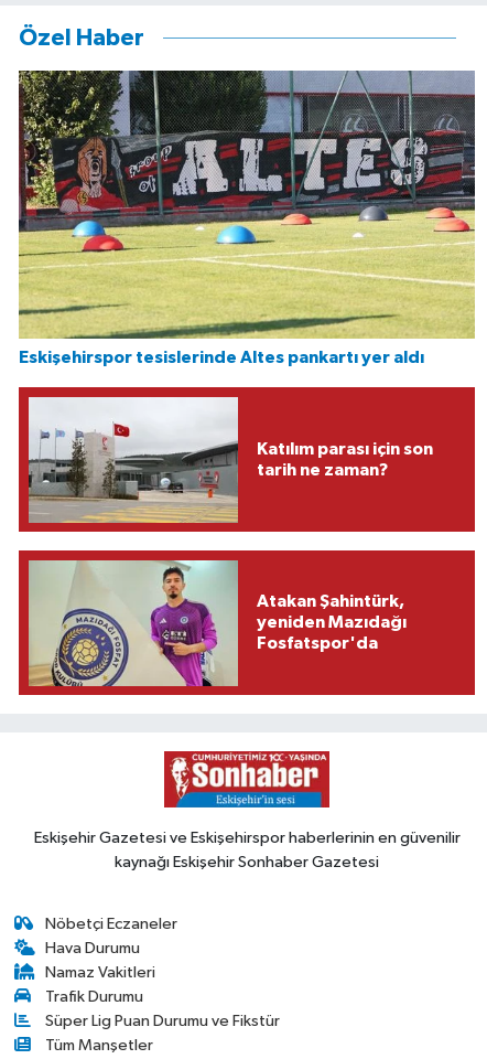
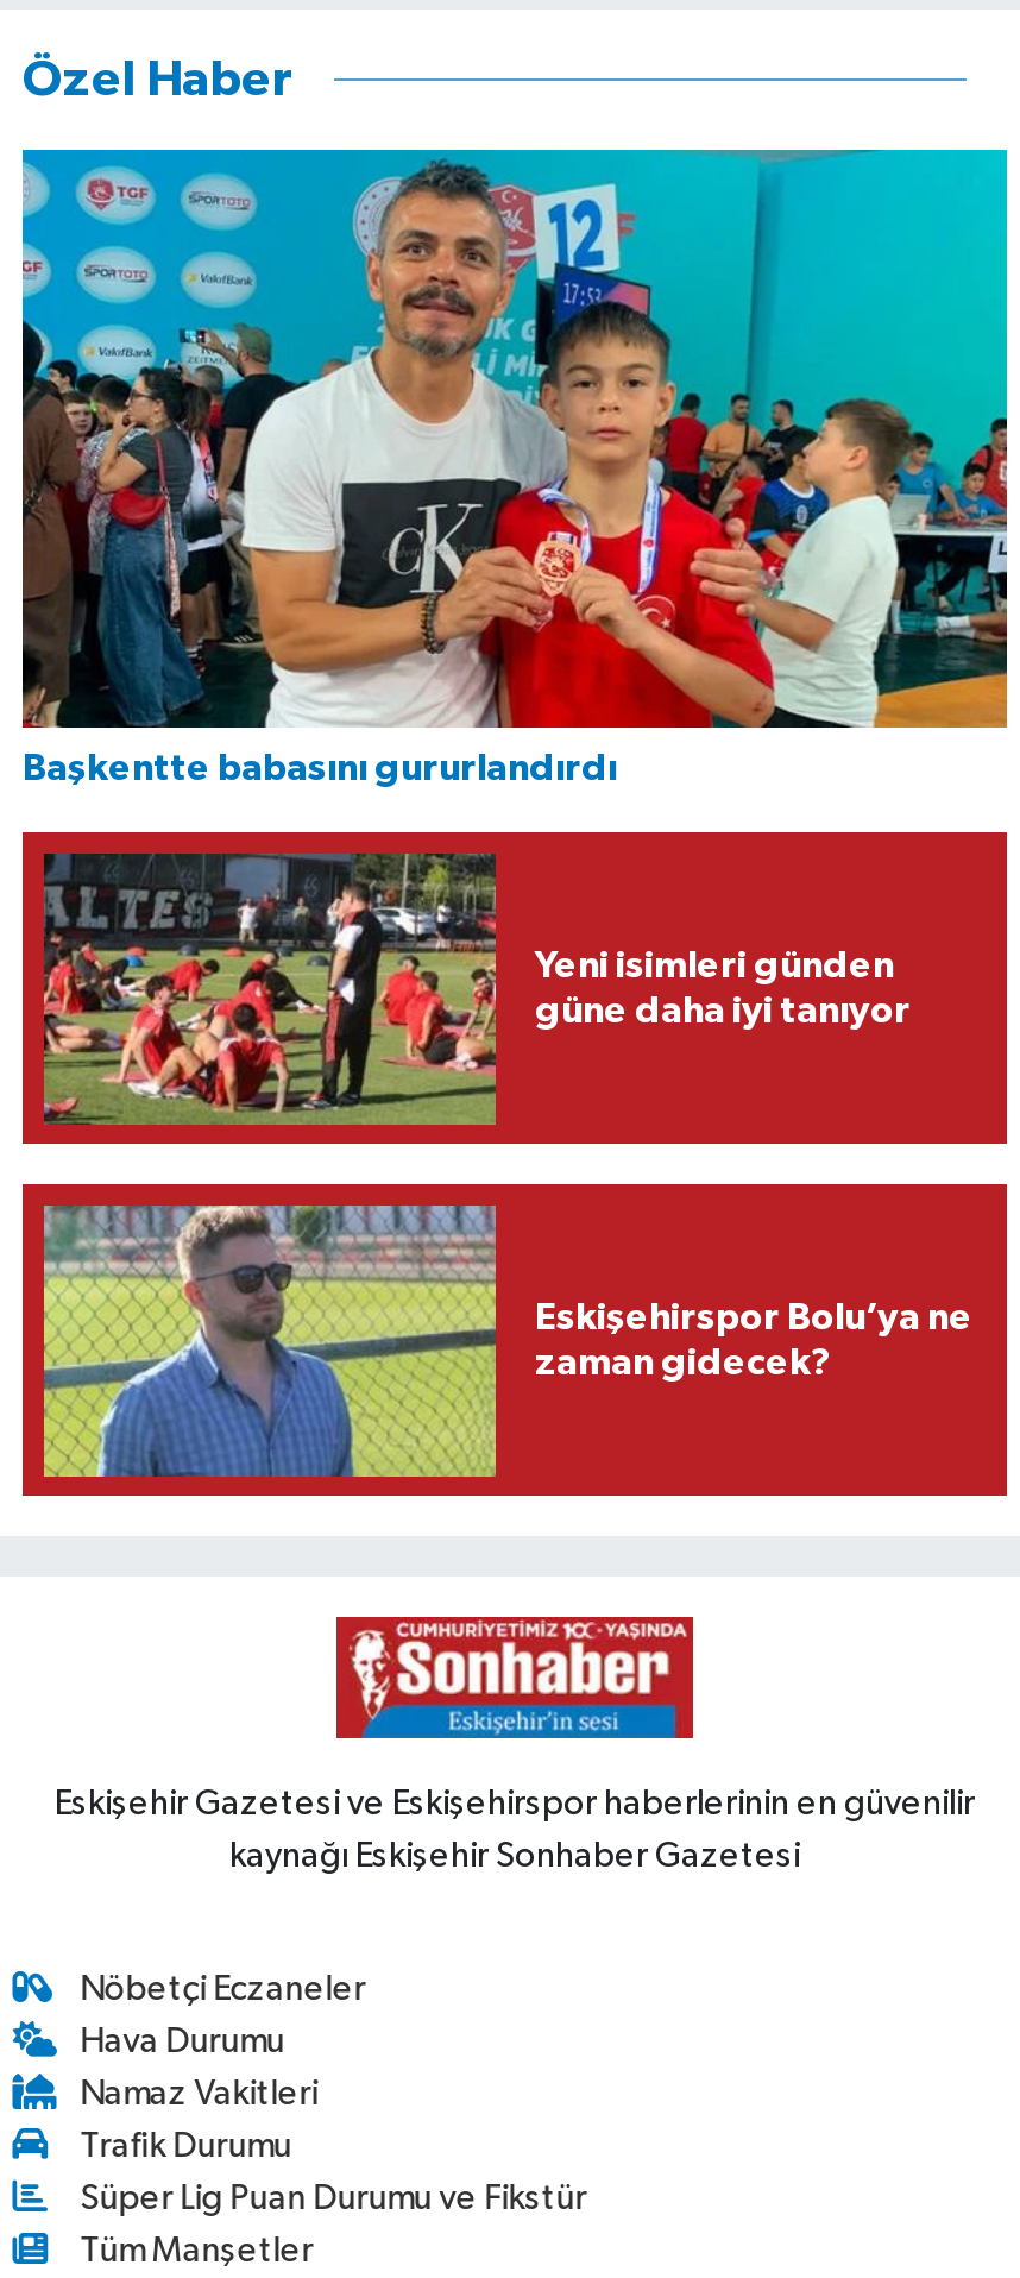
- [image]
- Eskişehirspor tesislerinde Altes pankartı yer aldı
+ [image]
+ Başkentte babasını gururlandırdı

- [image]
- Katılım parası için son
- tarih ne zaman?
+ [image]
+ Yeni isimleri günden
+ güne daha iyi tanıyor

- [image]
- Atakan Şahintürk,
- yeniden Mazıdağı
- Fosfatspor'da
+ [image]
+ Eskişehirspor Bolu’ya ne
+ zaman gidecek?
